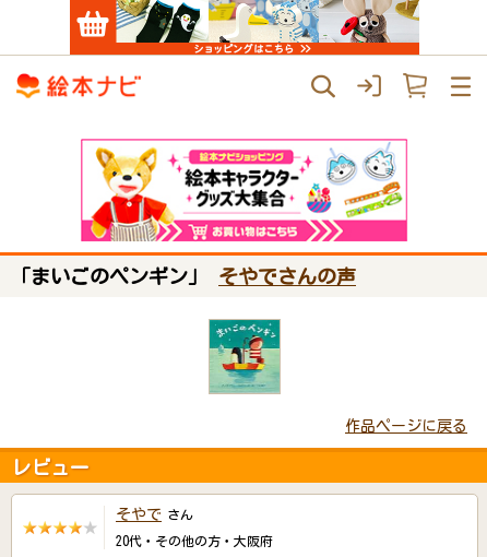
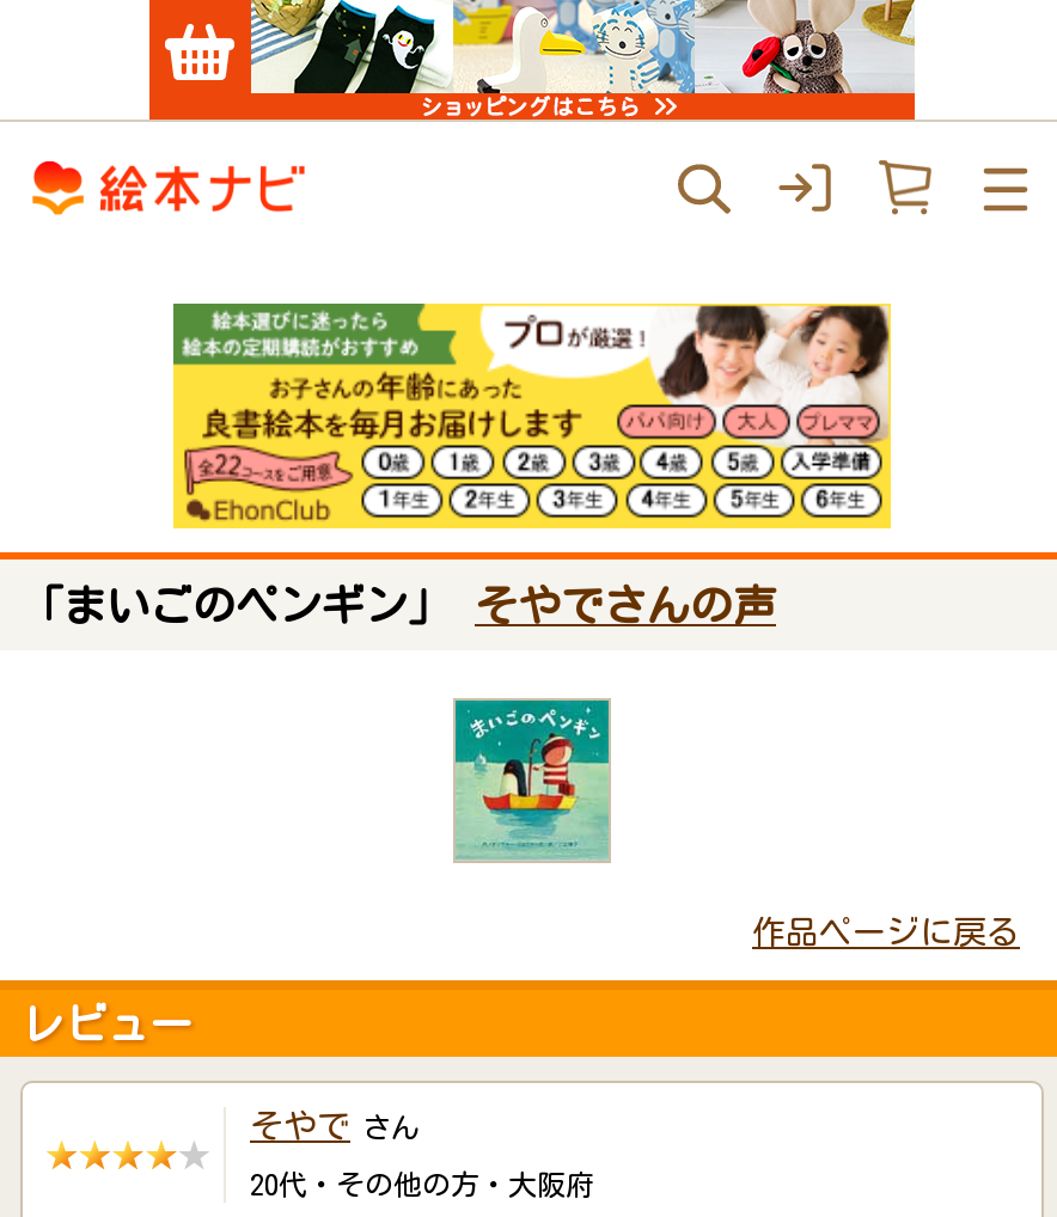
- [image]
+ [image]
